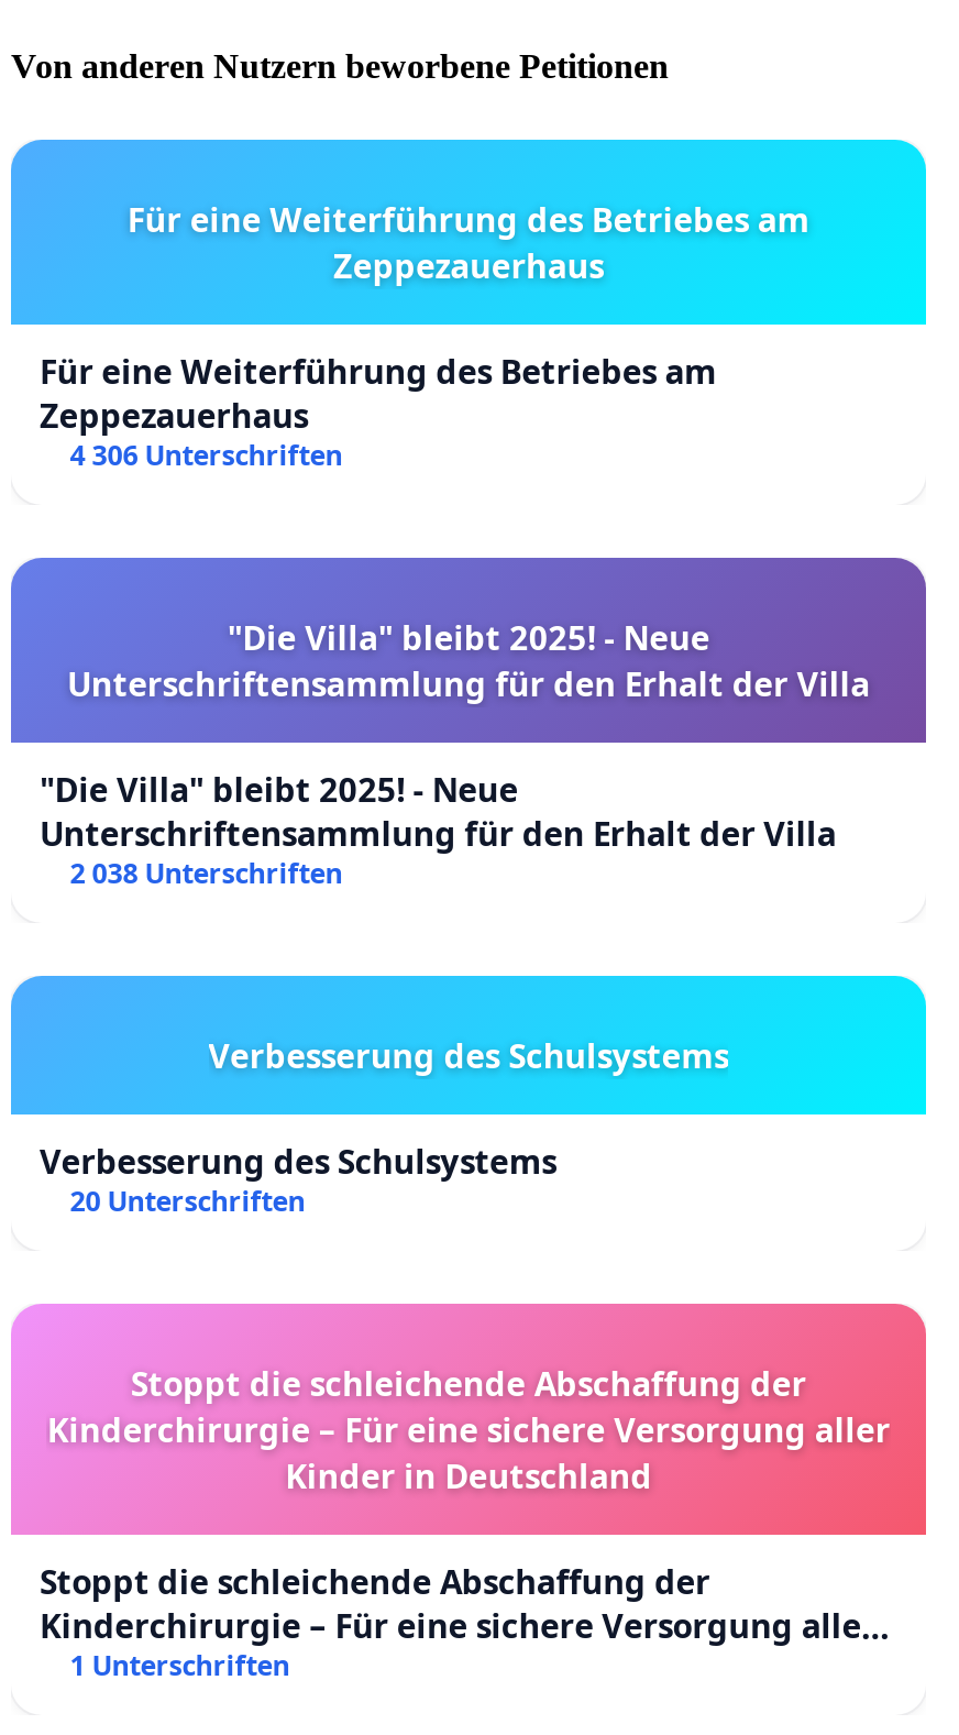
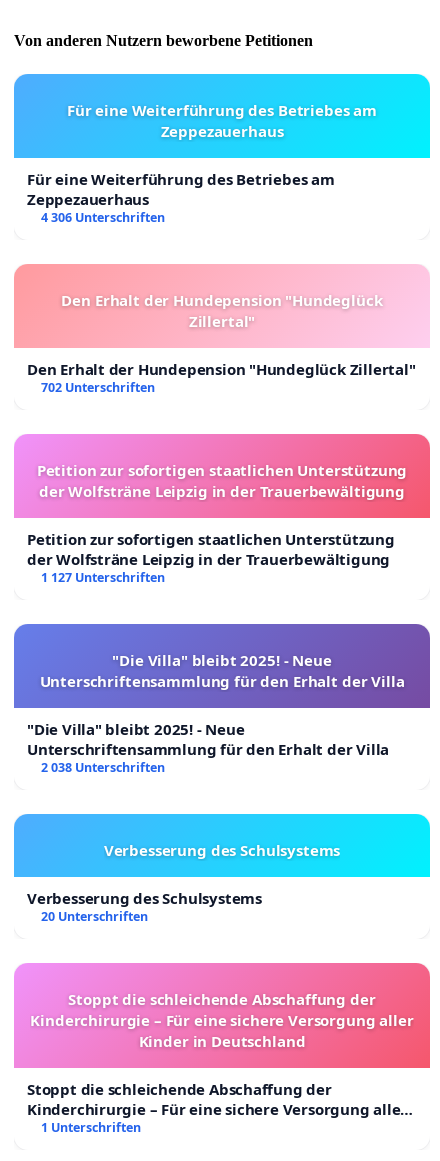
+ [image]
+ Petition zur sofortigen staatlichen Unterstützung
+ der Wolfsträne Leipzig in der Trauerbewältigung
+ Petition zur sofortigen staatlichen Unterstützung
+ der Wolfsträne Leipzig in der Trauerbewältigung
+ 1 127 Unterschriften

+ [image]
+ Den Erhalt der Hundepension "Hundeglück
+ Zillertal"
+ Den Erhalt der Hundepension "Hundeglück Zillertal"
+ 702 Unterschriften
